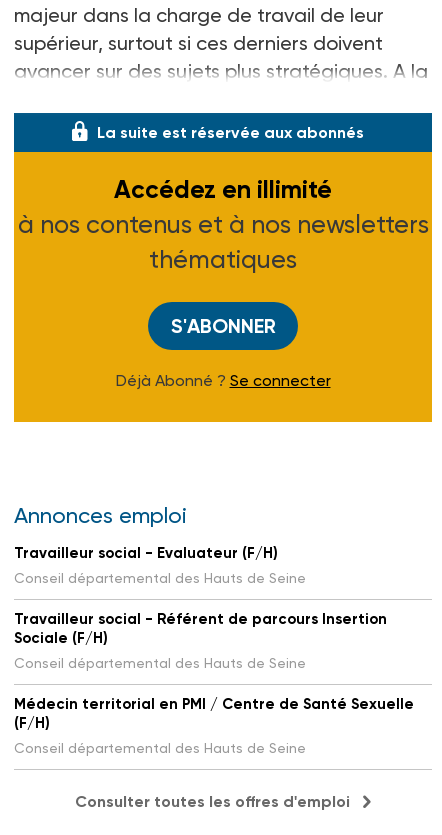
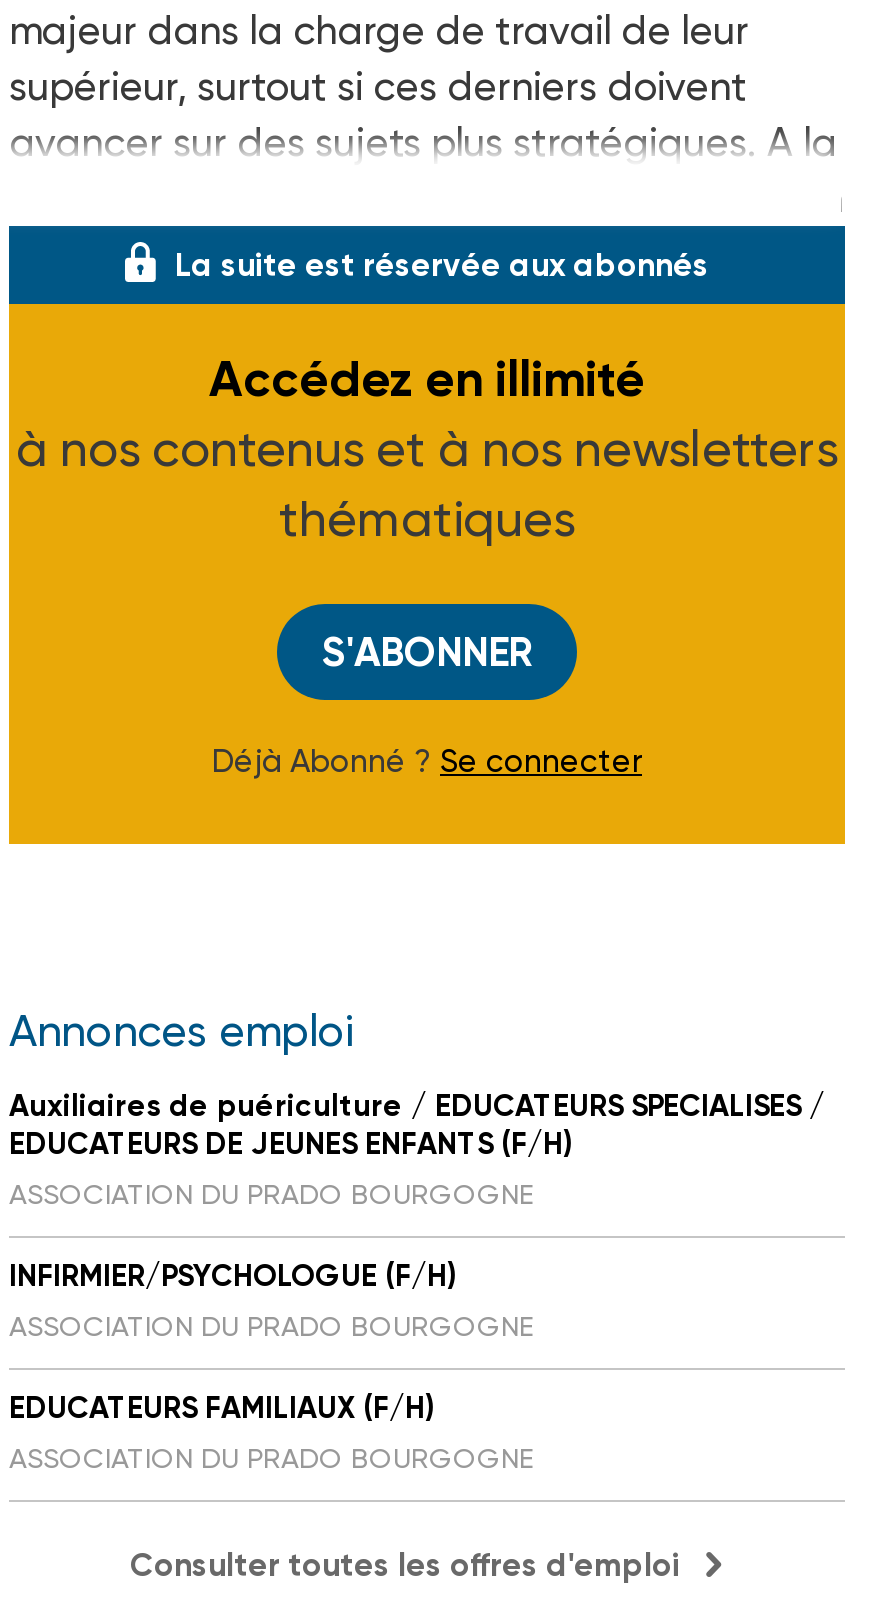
- Travailleur social - Evaluateur (F/H)
- Conseil départemental des Hauts de Seine
+ Auxiliaires de puériculture / EDUCATEURS SPECIALISES /
+ EDUCATEURS DE JEUNES ENFANTS (F/H)
+ ASSOCIATION DU PRADO BOURGOGNE

- Travailleur social - Référent de parcours Insertion
- Sociale (F/H)
- Conseil départemental des Hauts de Seine
+ INFIRMIER/PSYCHOLOGUE (F/H)
+ ASSOCIATION DU PRADO BOURGOGNE

- Médecin territorial en PMI / Centre de Santé Sexuelle
- (F/H)
- Conseil départemental des Hauts de Seine
+ EDUCATEURS FAMILIAUX (F/H)
+ ASSOCIATION DU PRADO BOURGOGNE
